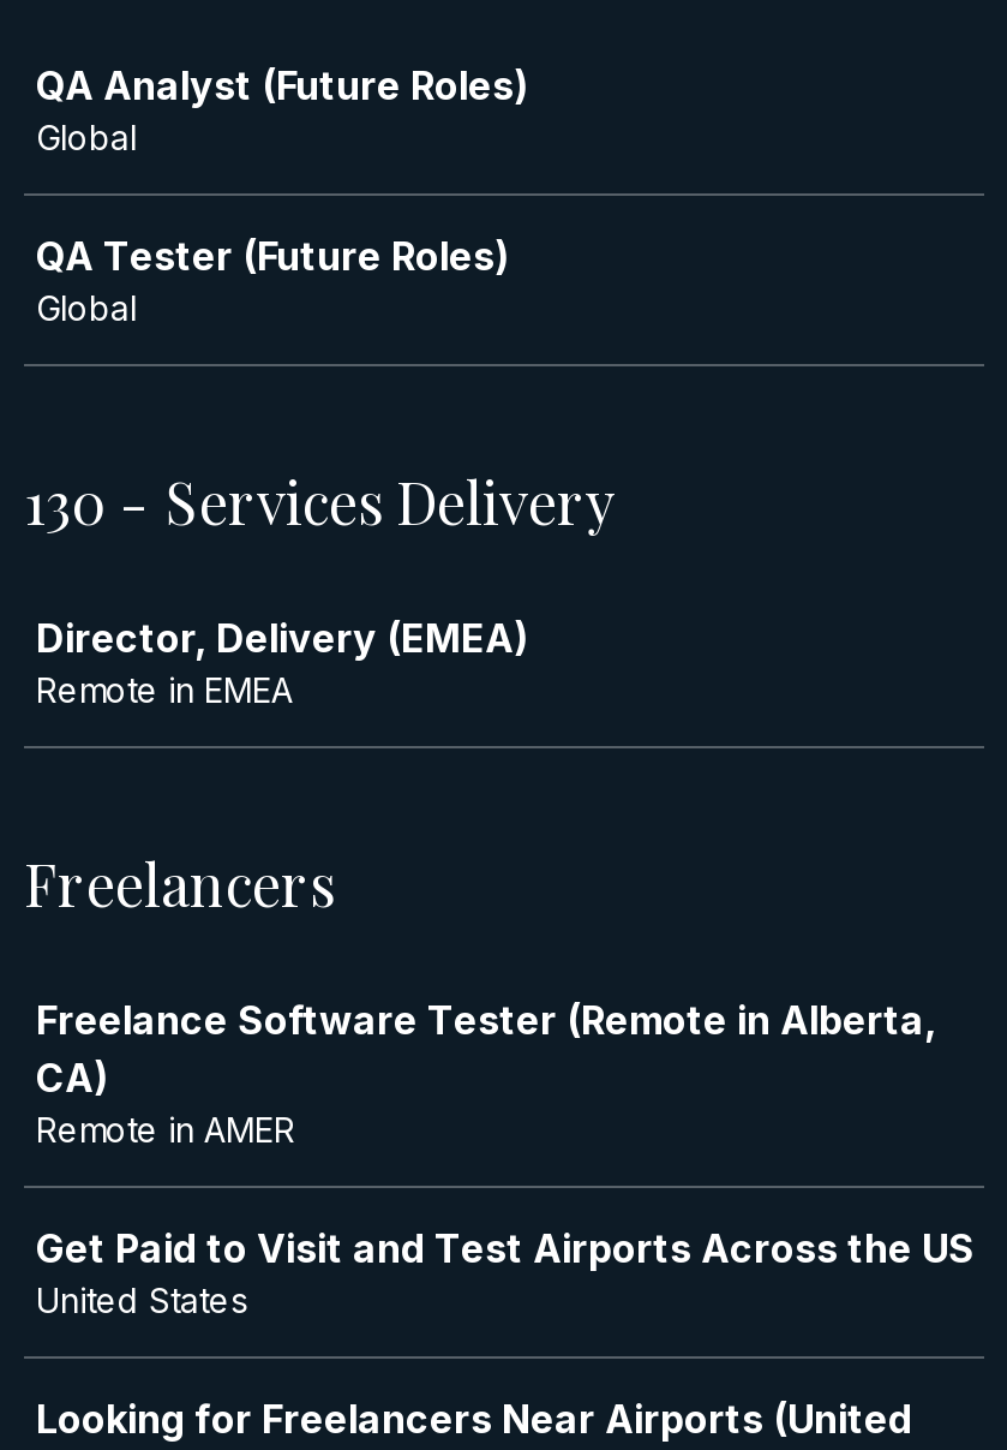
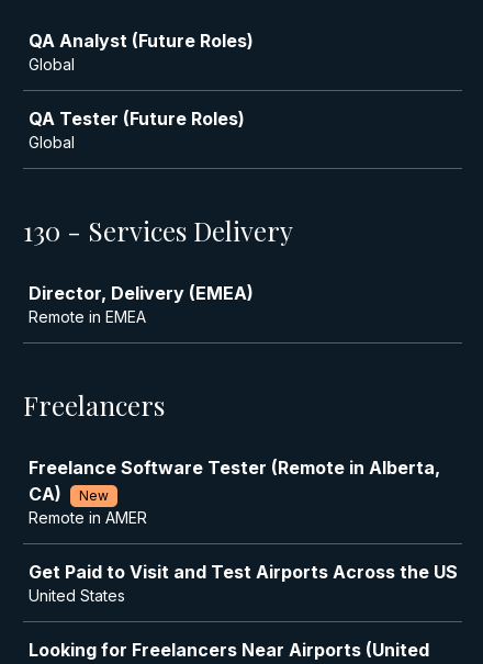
+ New
